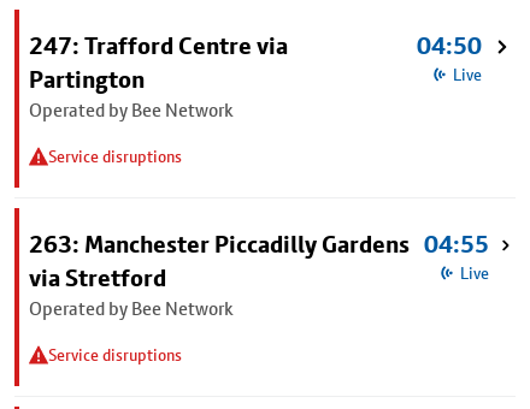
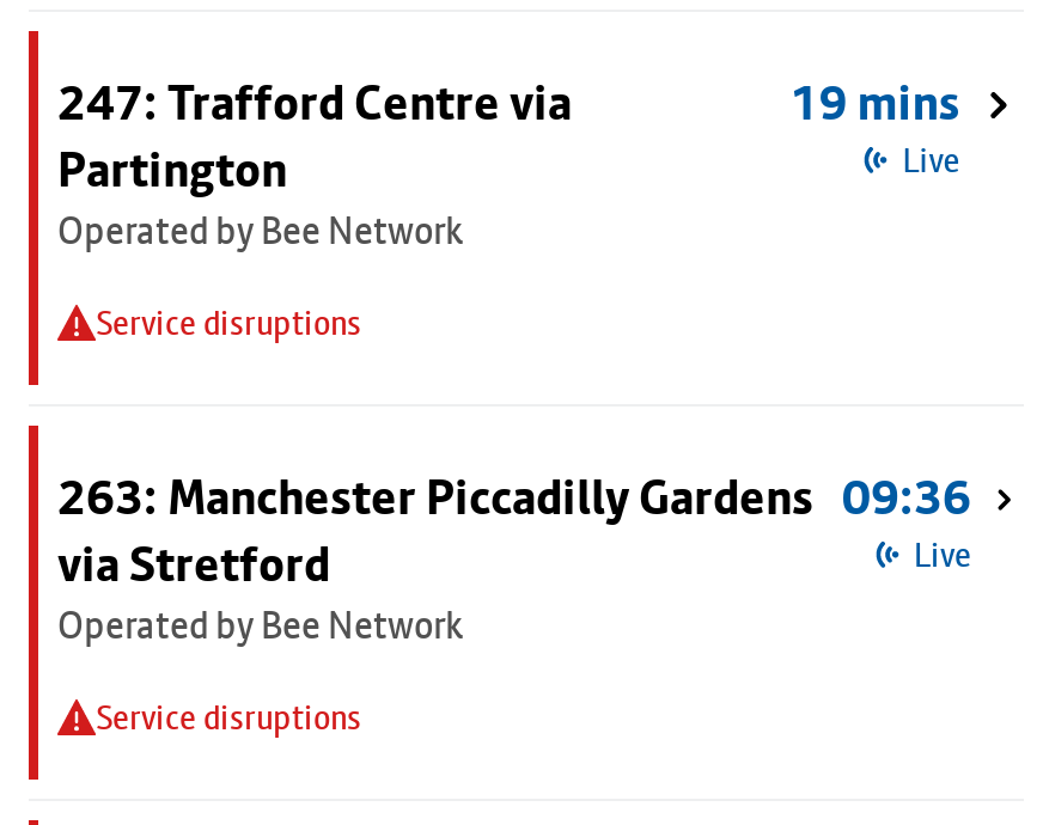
- 04:50
+ 19 mins

- 263: Manchester Piccadilly Gardens 04:55
+ 263: Manchester Piccadilly Gardens 09:36
